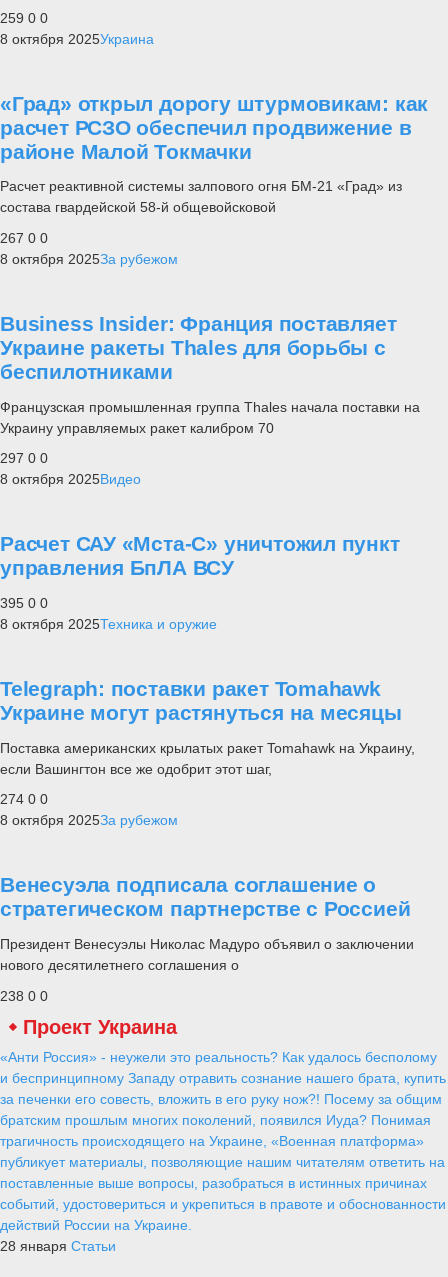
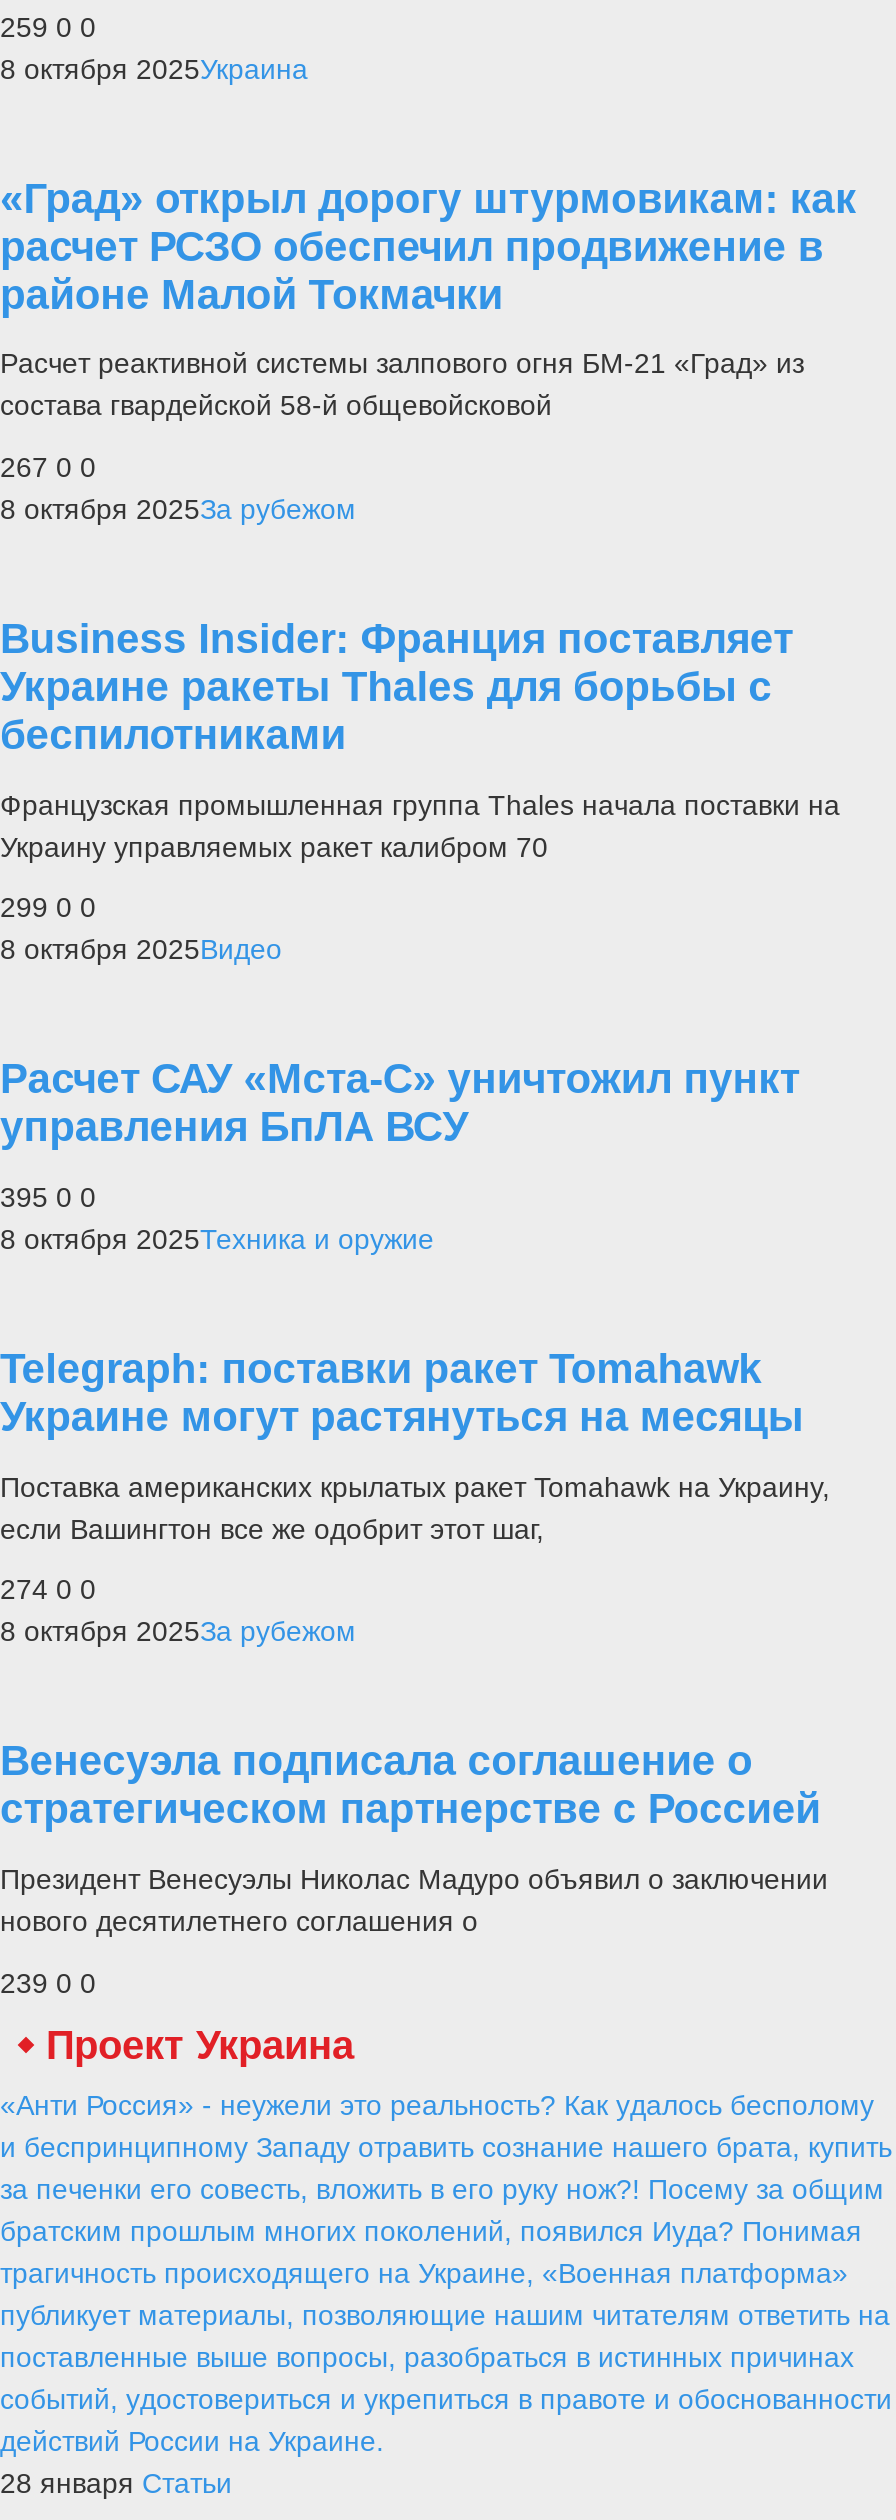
- 297 0 0
+ 299 0 0

- 238 0 0
+ 239 0 0
